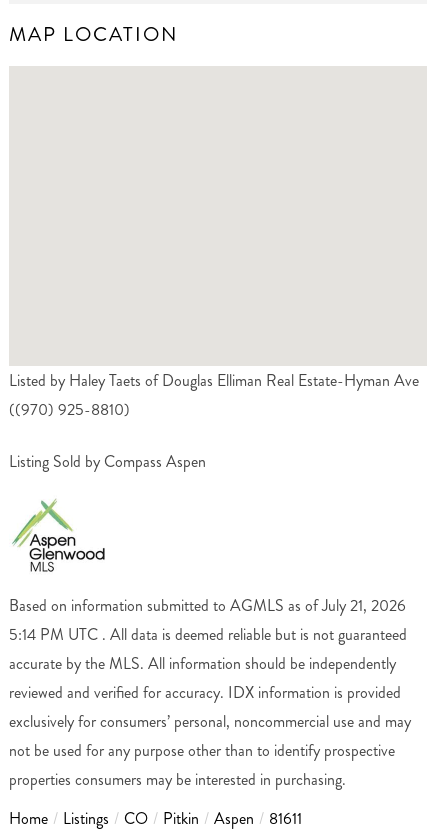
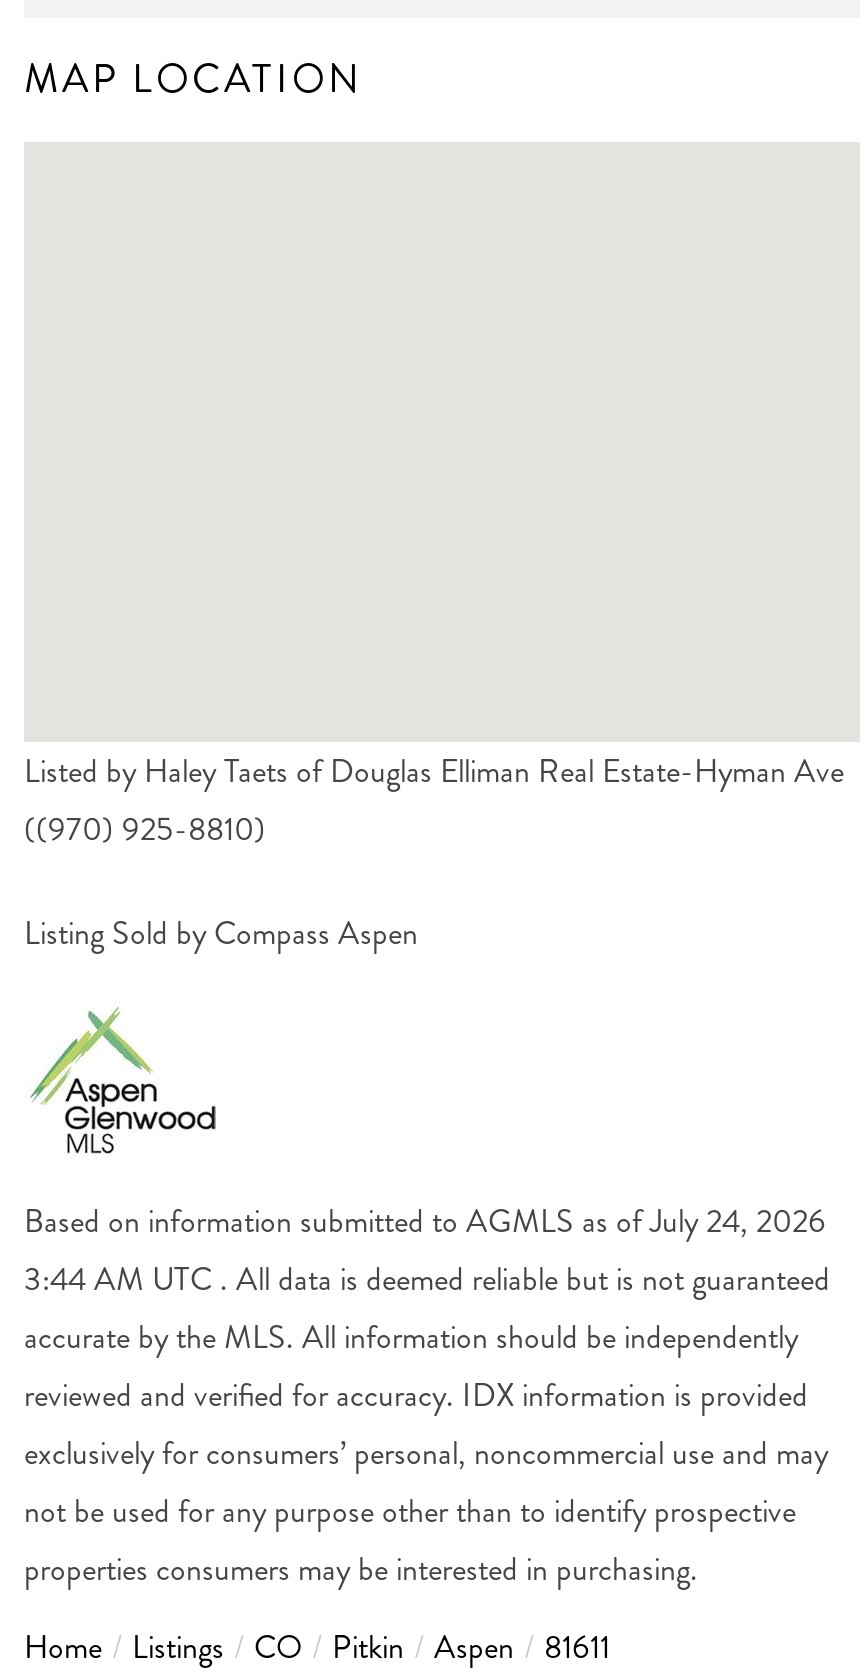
- Based on information submitted to AGMLS as of July 21, 2026
+ Based on information submitted to AGMLS as of July 24, 2026

- 5:14 PM UTC . All data is deemed reliable but is not guaranteed
+ 3:44 AM UTC . All data is deemed reliable but is not guaranteed
